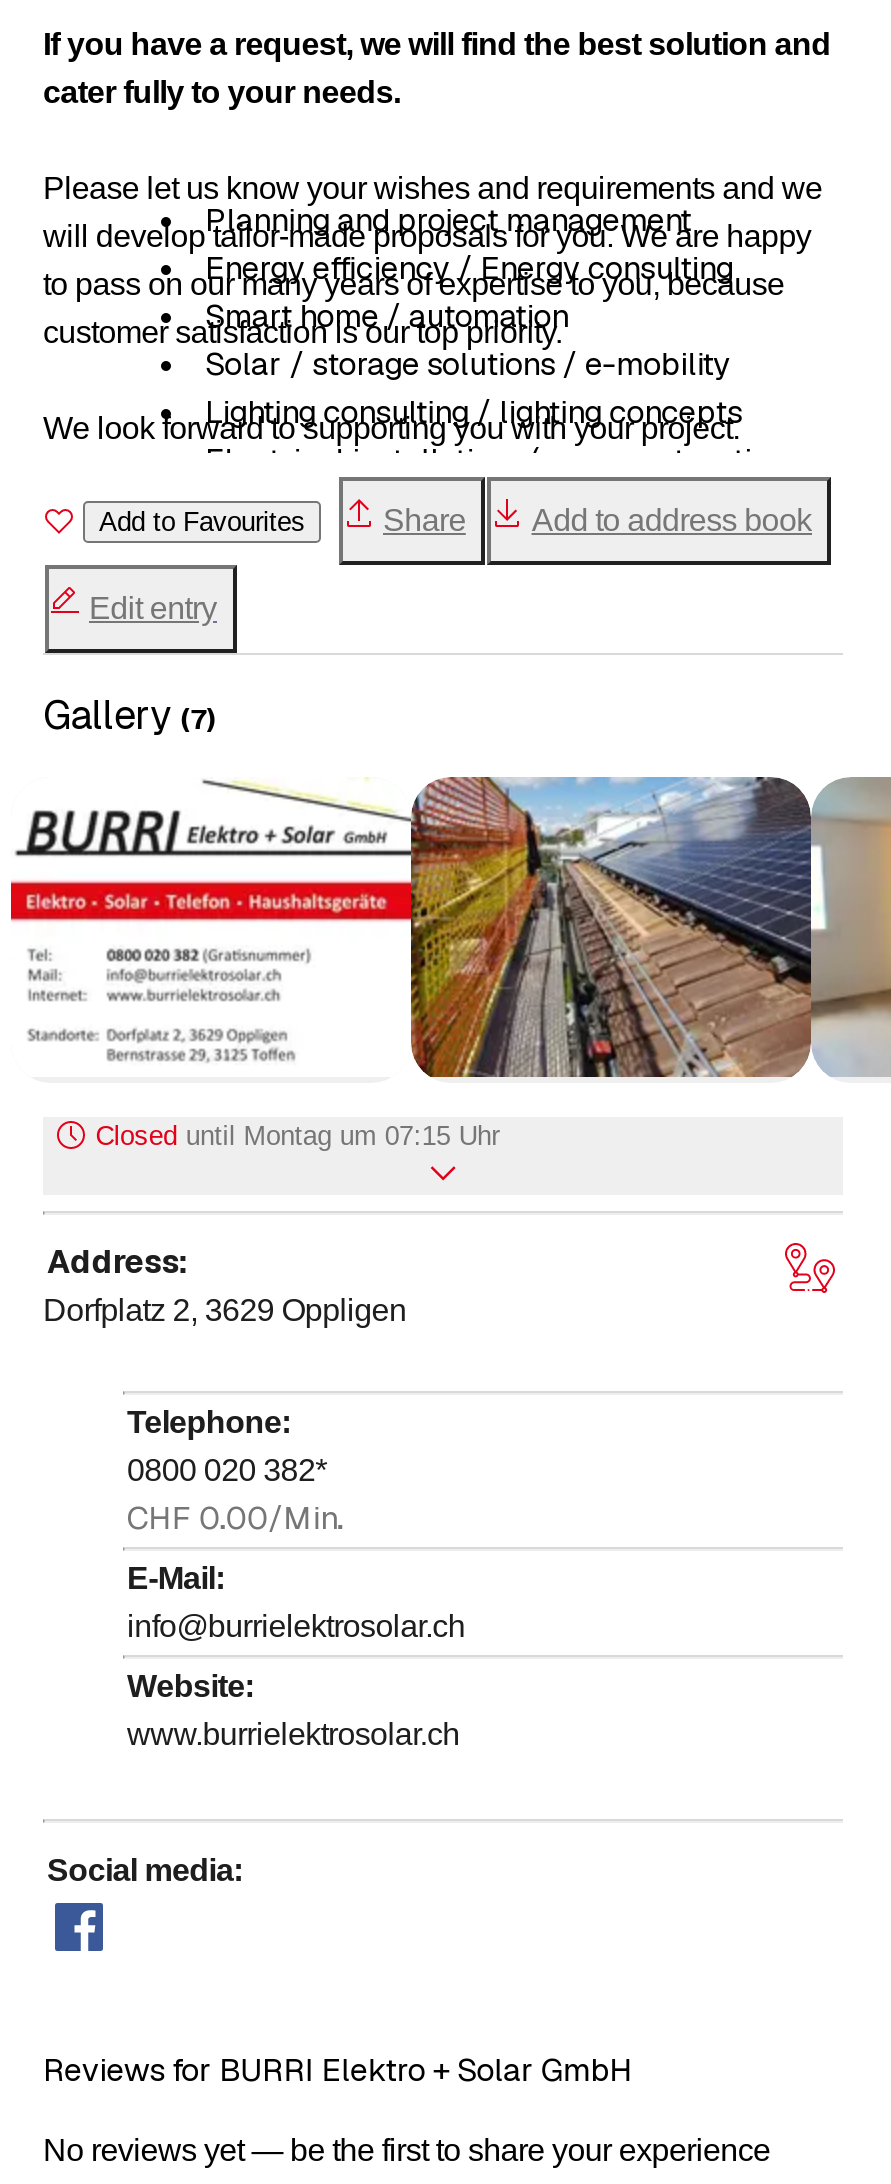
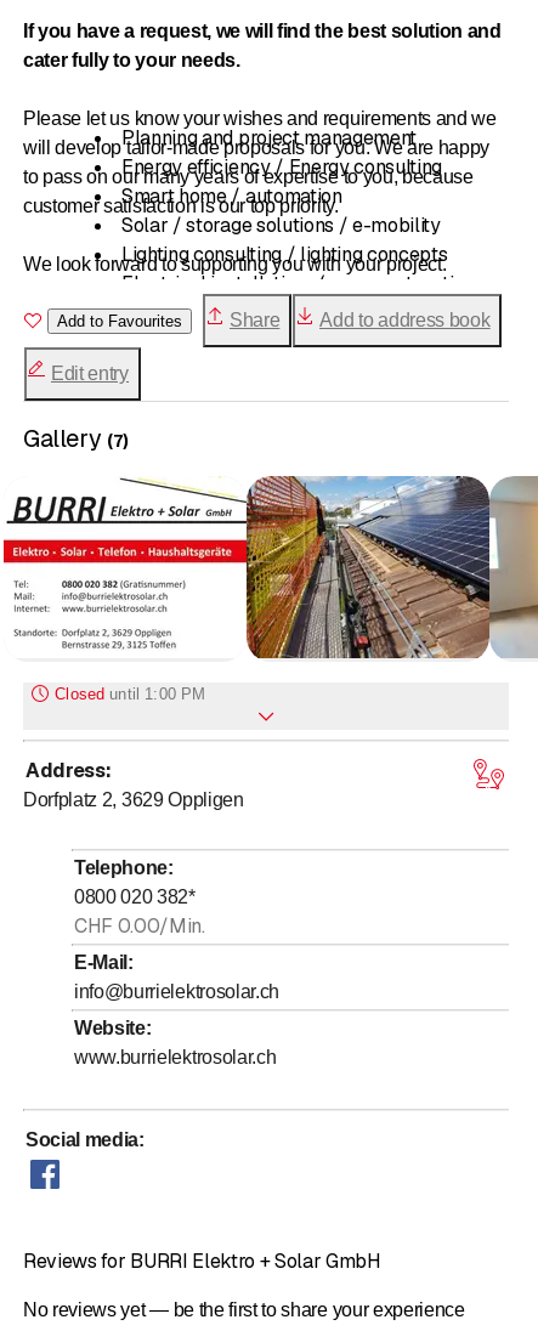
- Closed until Montag um 07:15 Uhr
+ Closed until 1:00 PM
